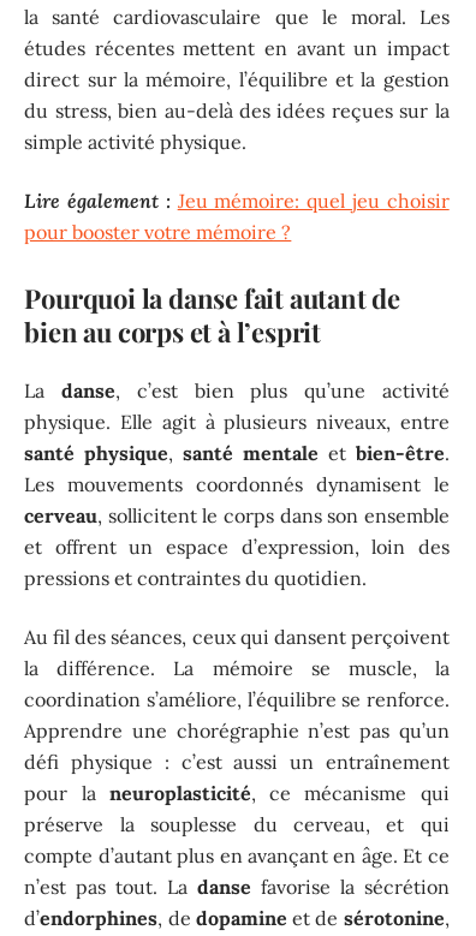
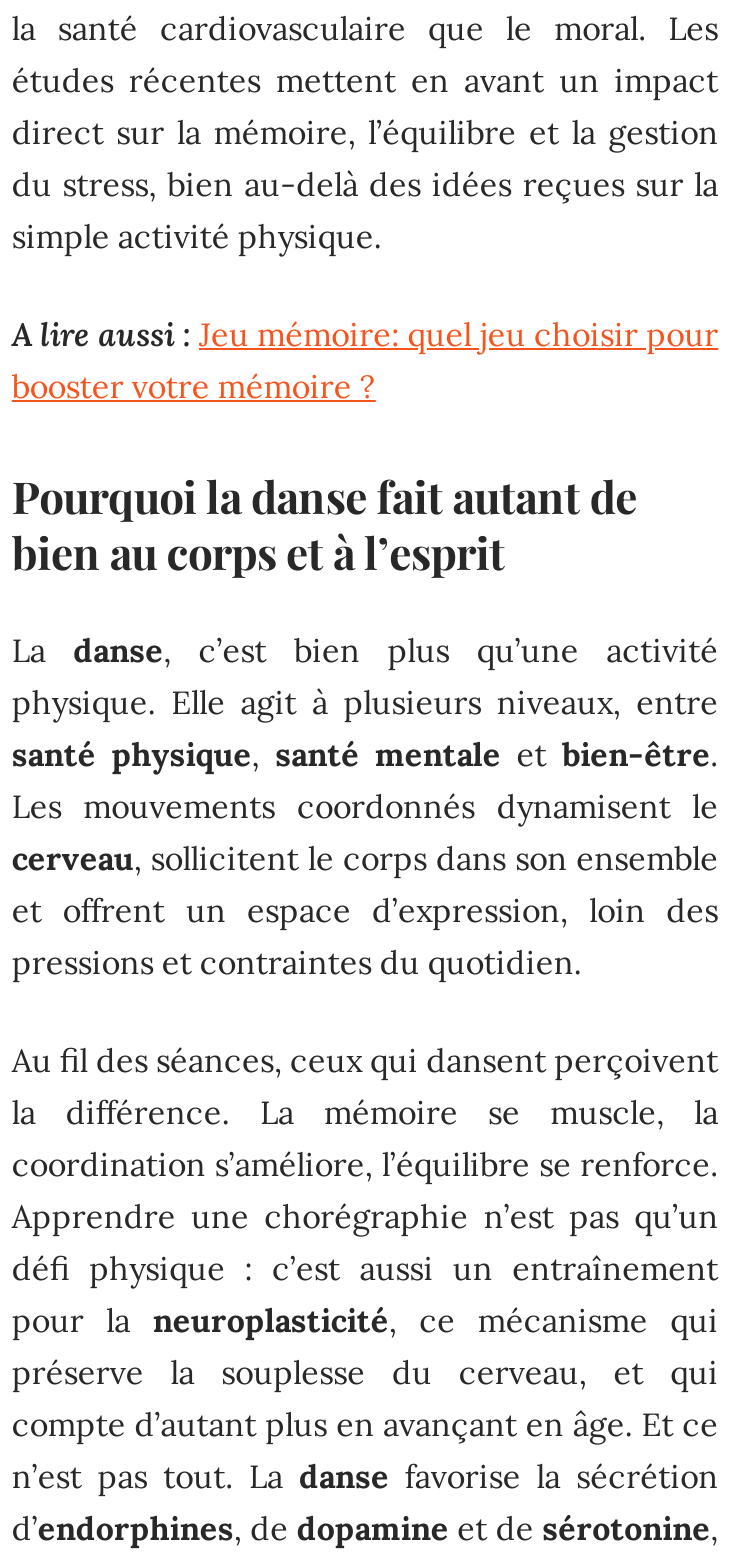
- Lire également : Jeu mémoire: quel jeu choisir
- pour booster votre mémoire ?
+ A lire aussi : Jeu mémoire: quel jeu choisir pour
+ booster votre mémoire ?
